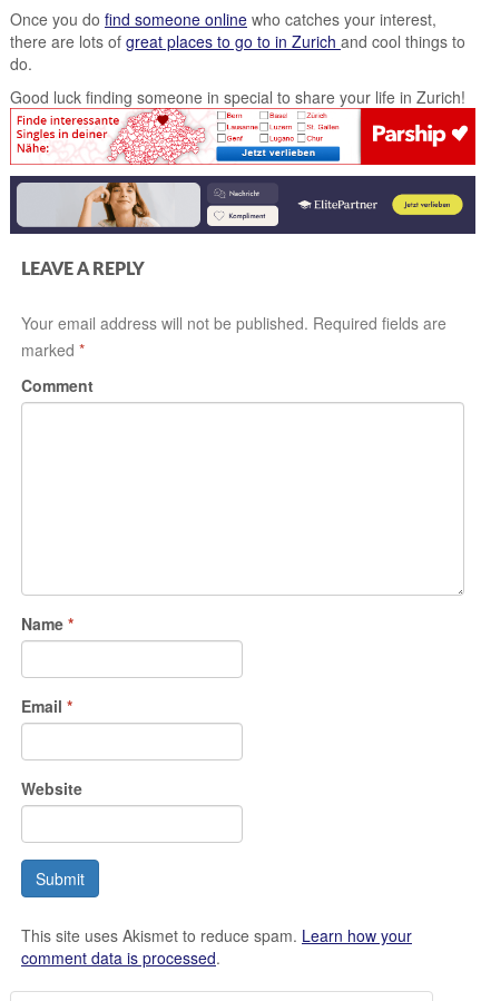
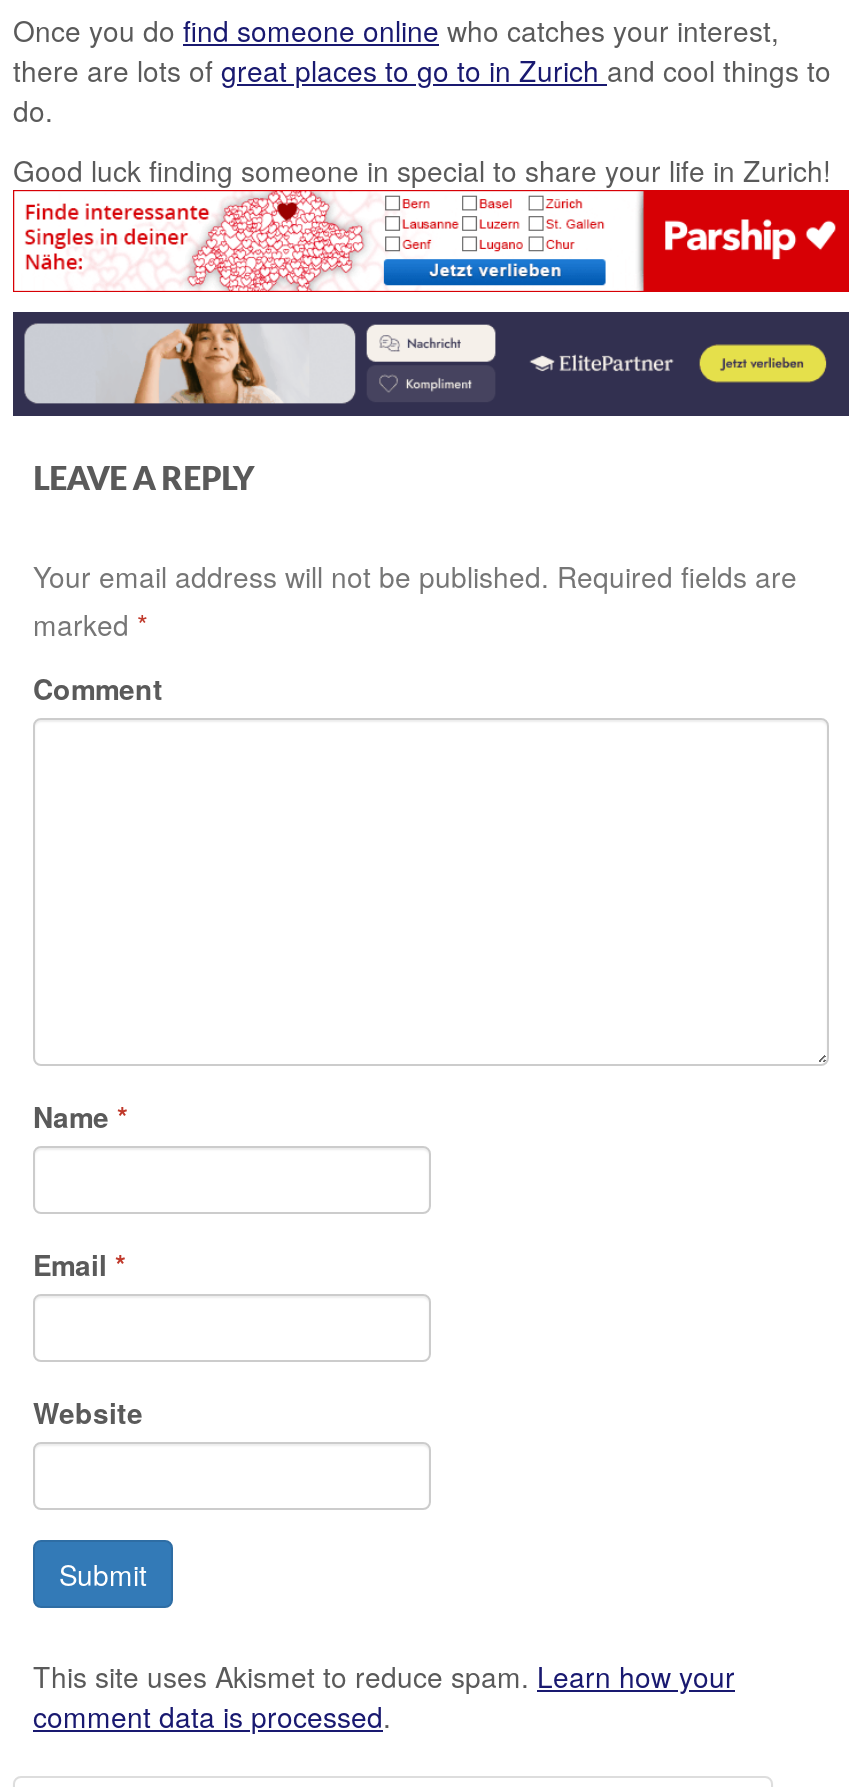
- [image]
+ [image]
